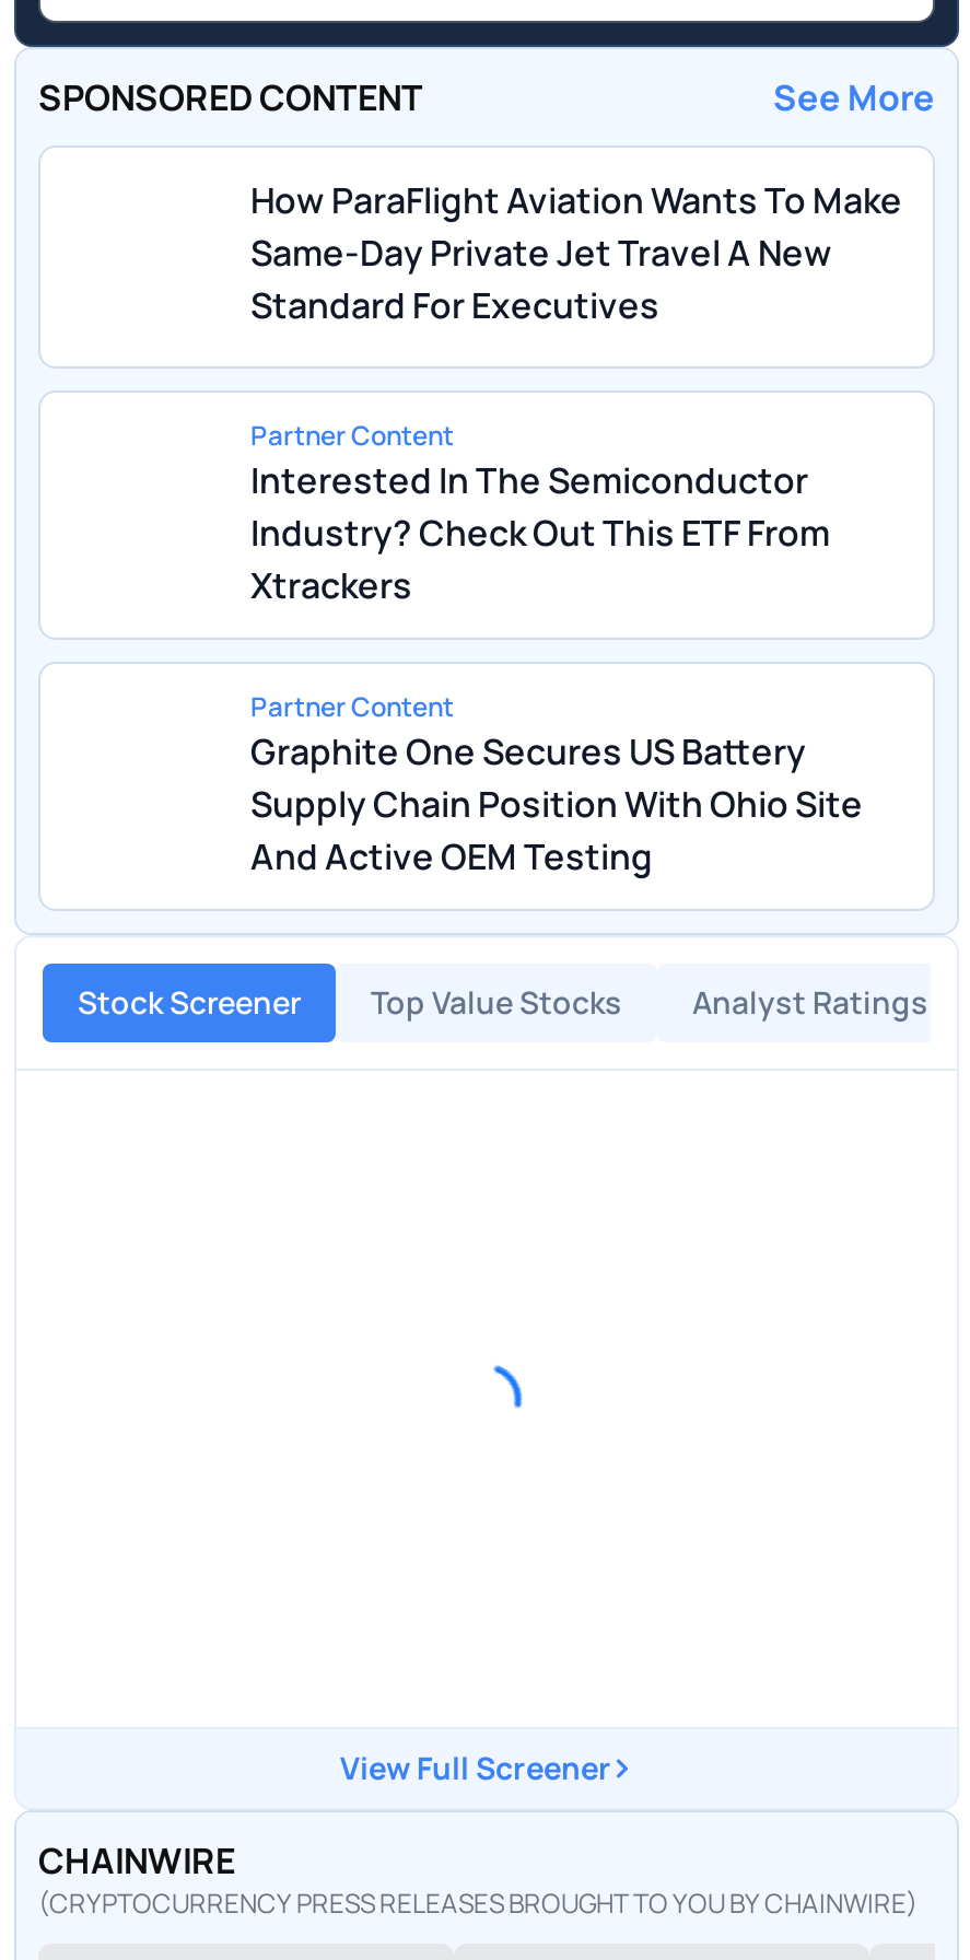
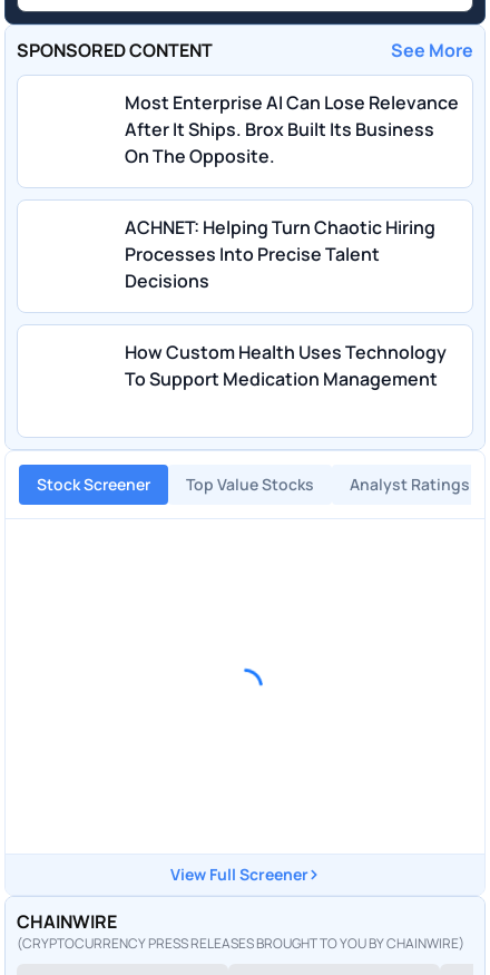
- How ParaFlight Aviation Wants To Make
- Same-Day Private Jet Travel A New
- Standard For Executives
+ Most Enterprise AI Can Lose Relevance
+ After It Ships. Brox Built Its Business
+ On The Opposite.

- Partner Content
- Interested In The Semiconductor
- Industry? Check Out This ETF From
- Xtrackers
+ ACHNET: Helping Turn Chaotic Hiring
+ Processes Into Precise Talent
+ Decisions

- Partner Content
- Graphite One Secures US Battery
- Supply Chain Position With Ohio Site
- And Active OEM Testing
+ How Custom Health Uses Technology
+ To Support Medication Management
